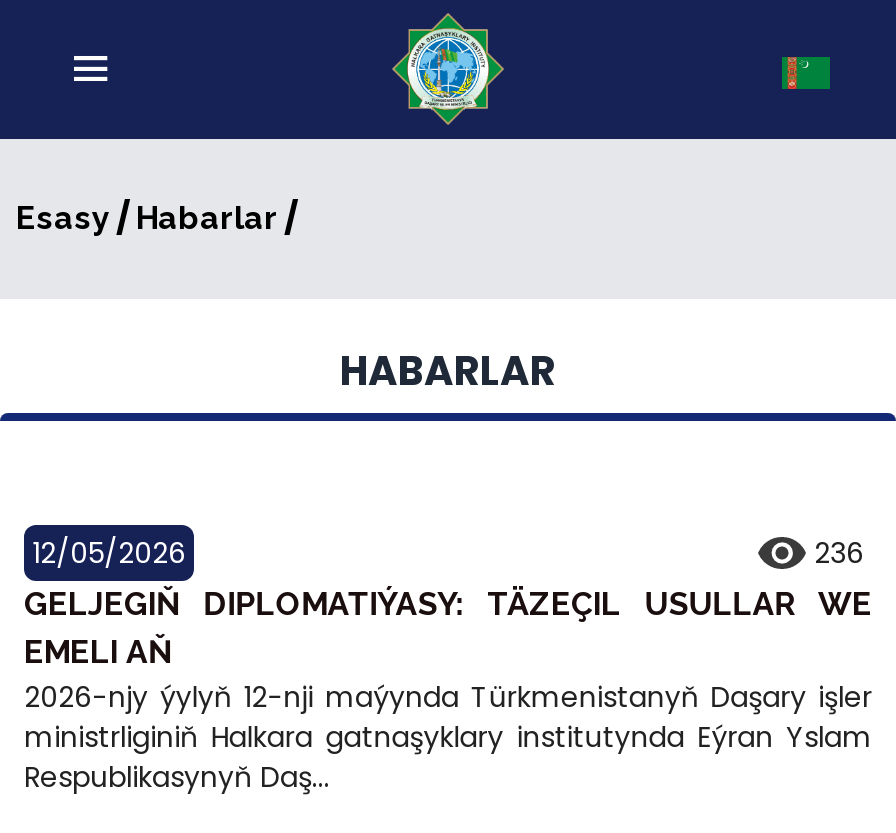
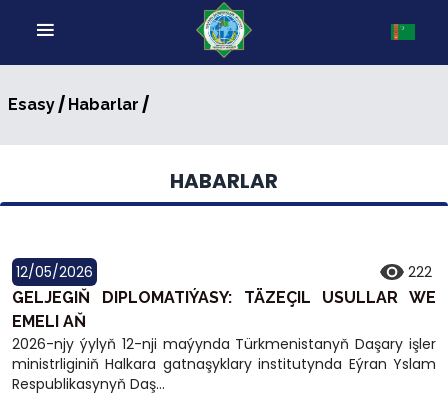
- 236
+ 222
